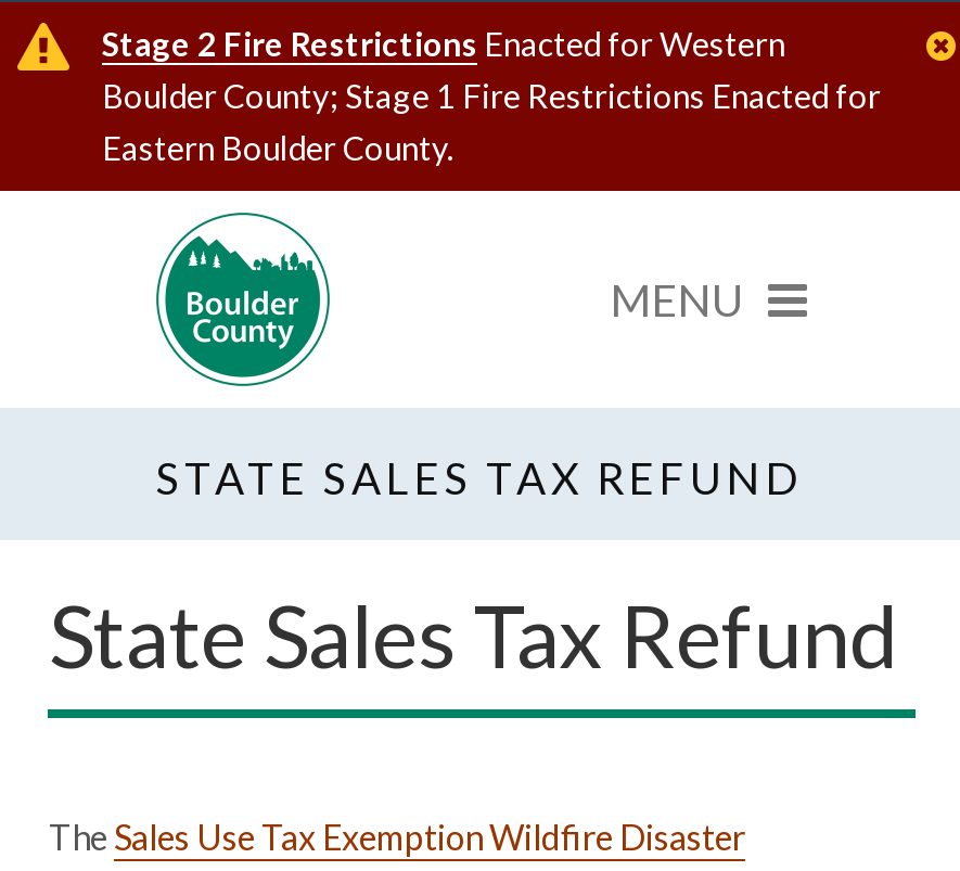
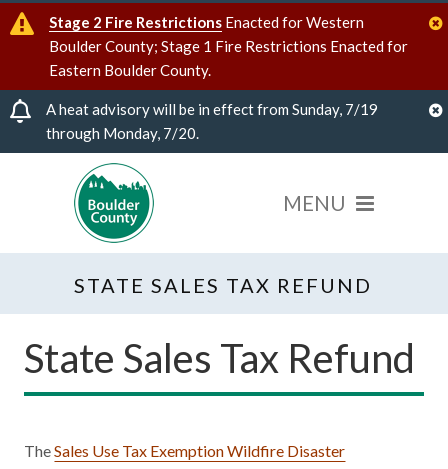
+ [image]
+ A heat advisory will be in effect from Sunday, 7/19
+ through Monday, 7/20.
